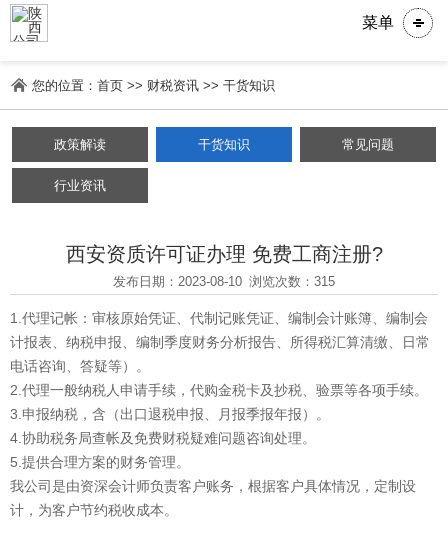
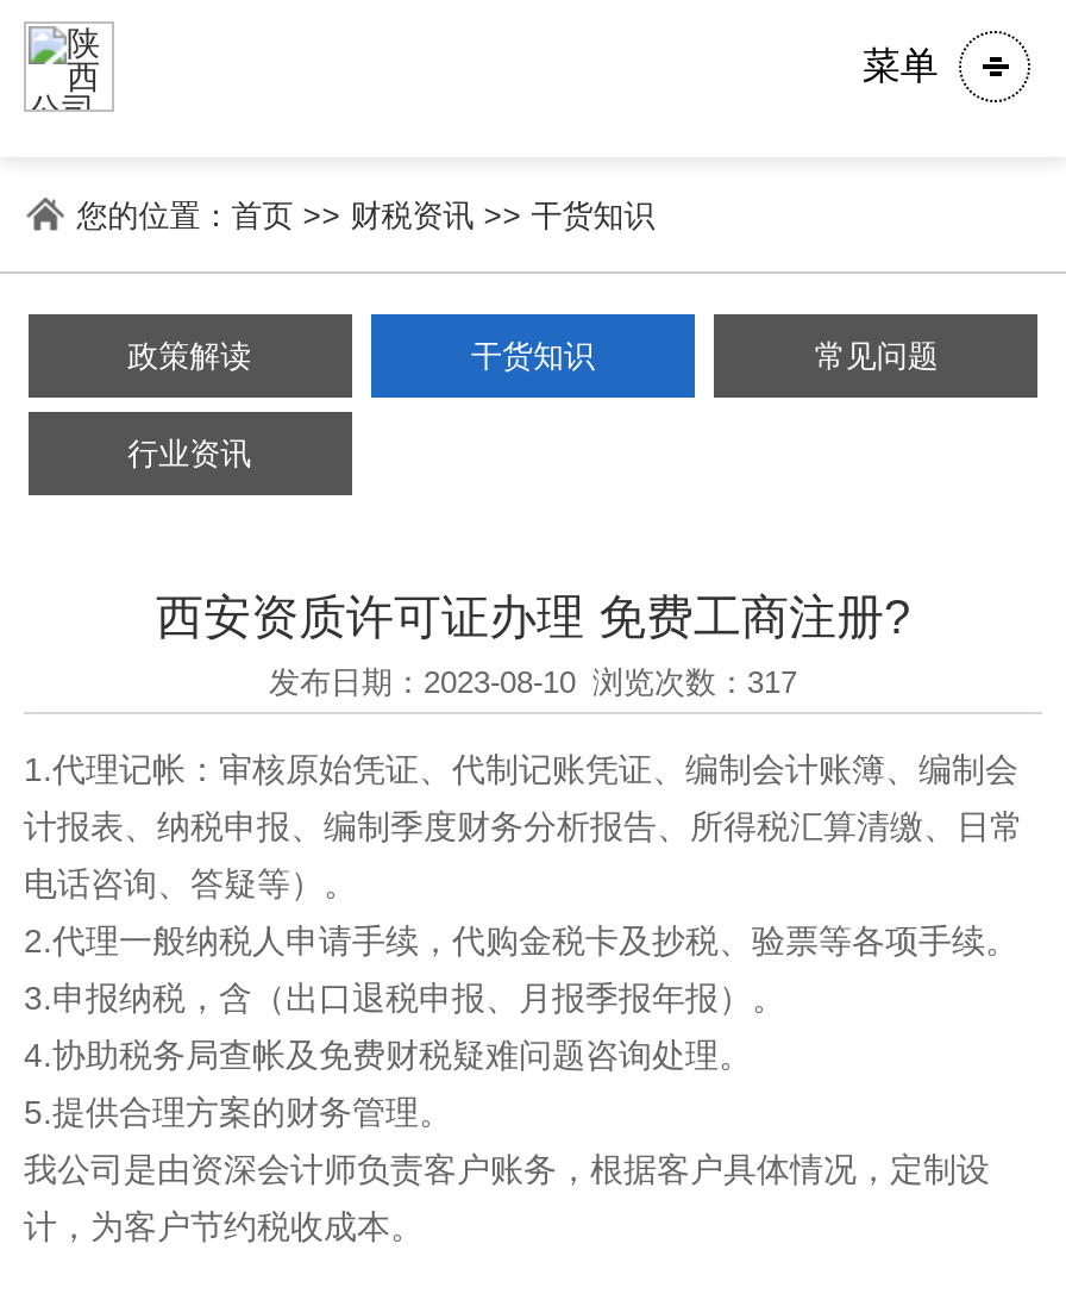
- 发布日期：2023-08-10 浏览次数：315
+ 发布日期：2023-08-10 浏览次数：317
